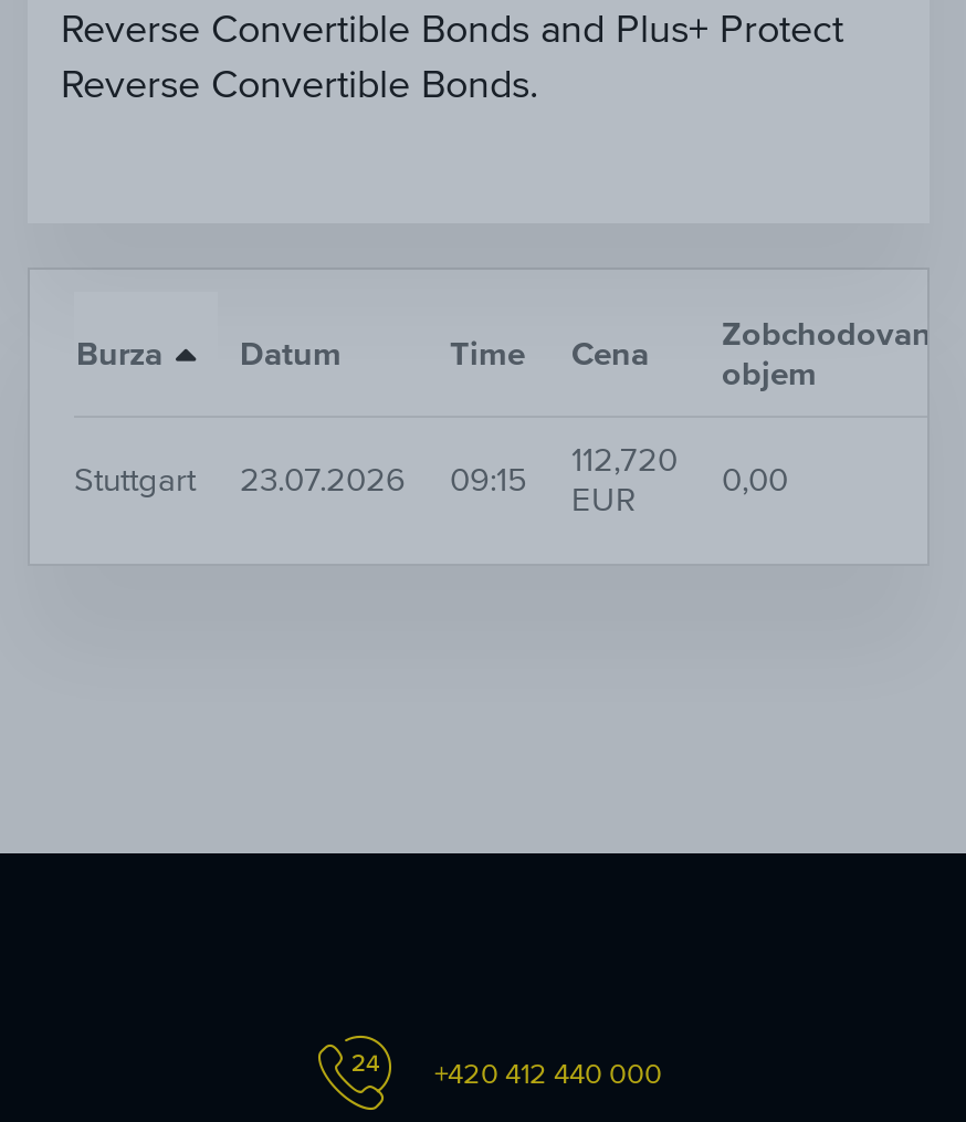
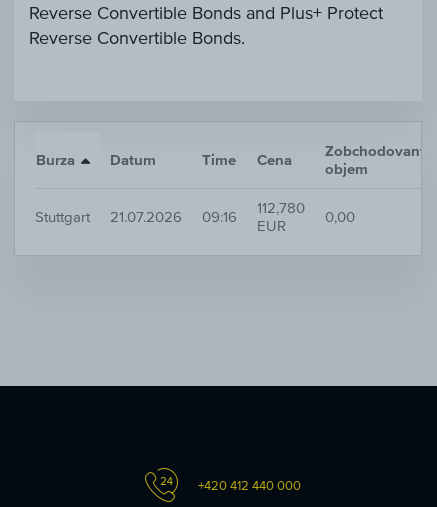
- 112,720
+ 112,780

- 23.07.2026
+ 21.07.2026

- 09:15
+ 09:16
